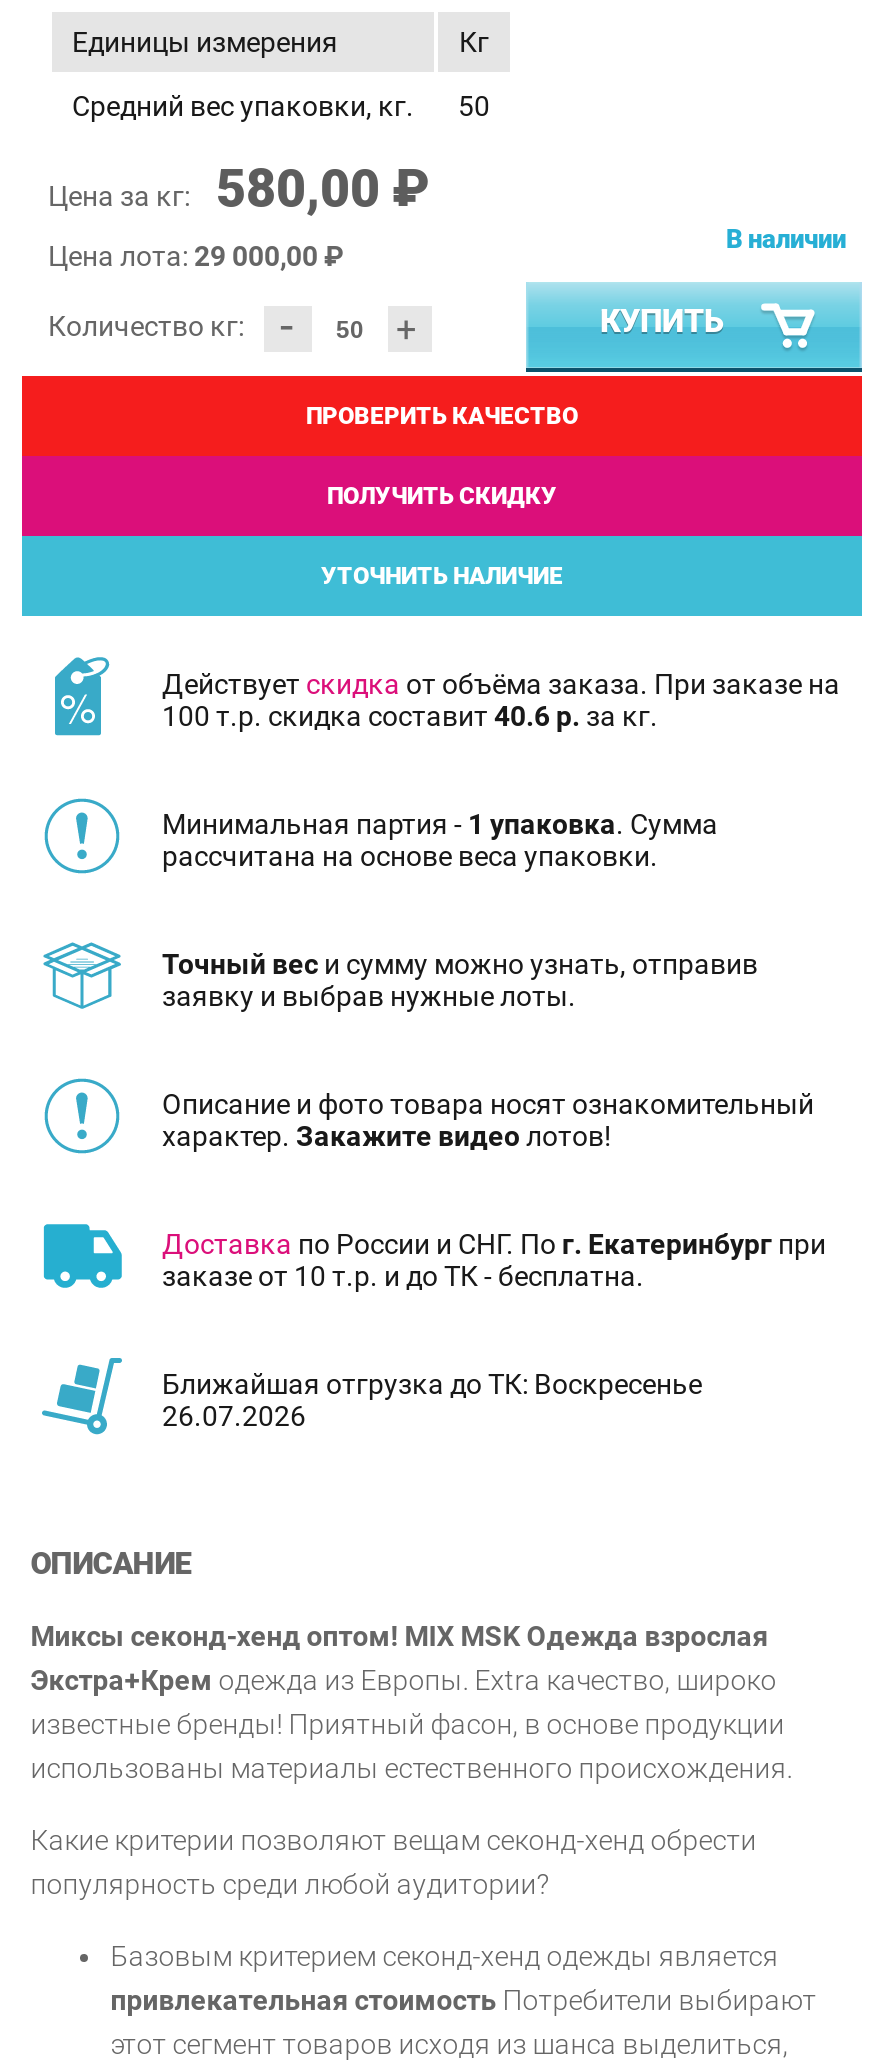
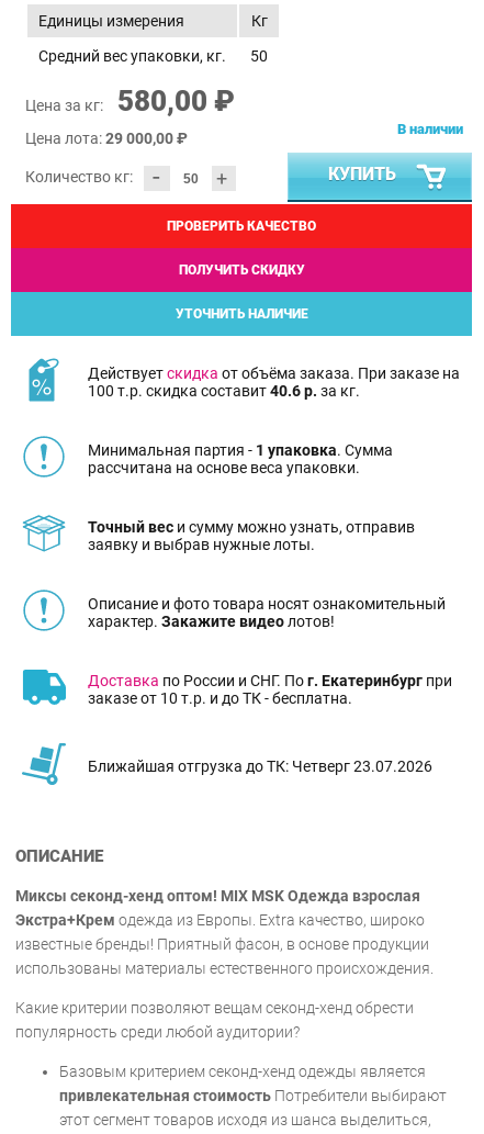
- Ближайшая отгрузка до ТК: Воскресенье
- 26.07.2026
+ Ближайшая отгрузка до ТК: Четверг 23.07.2026
